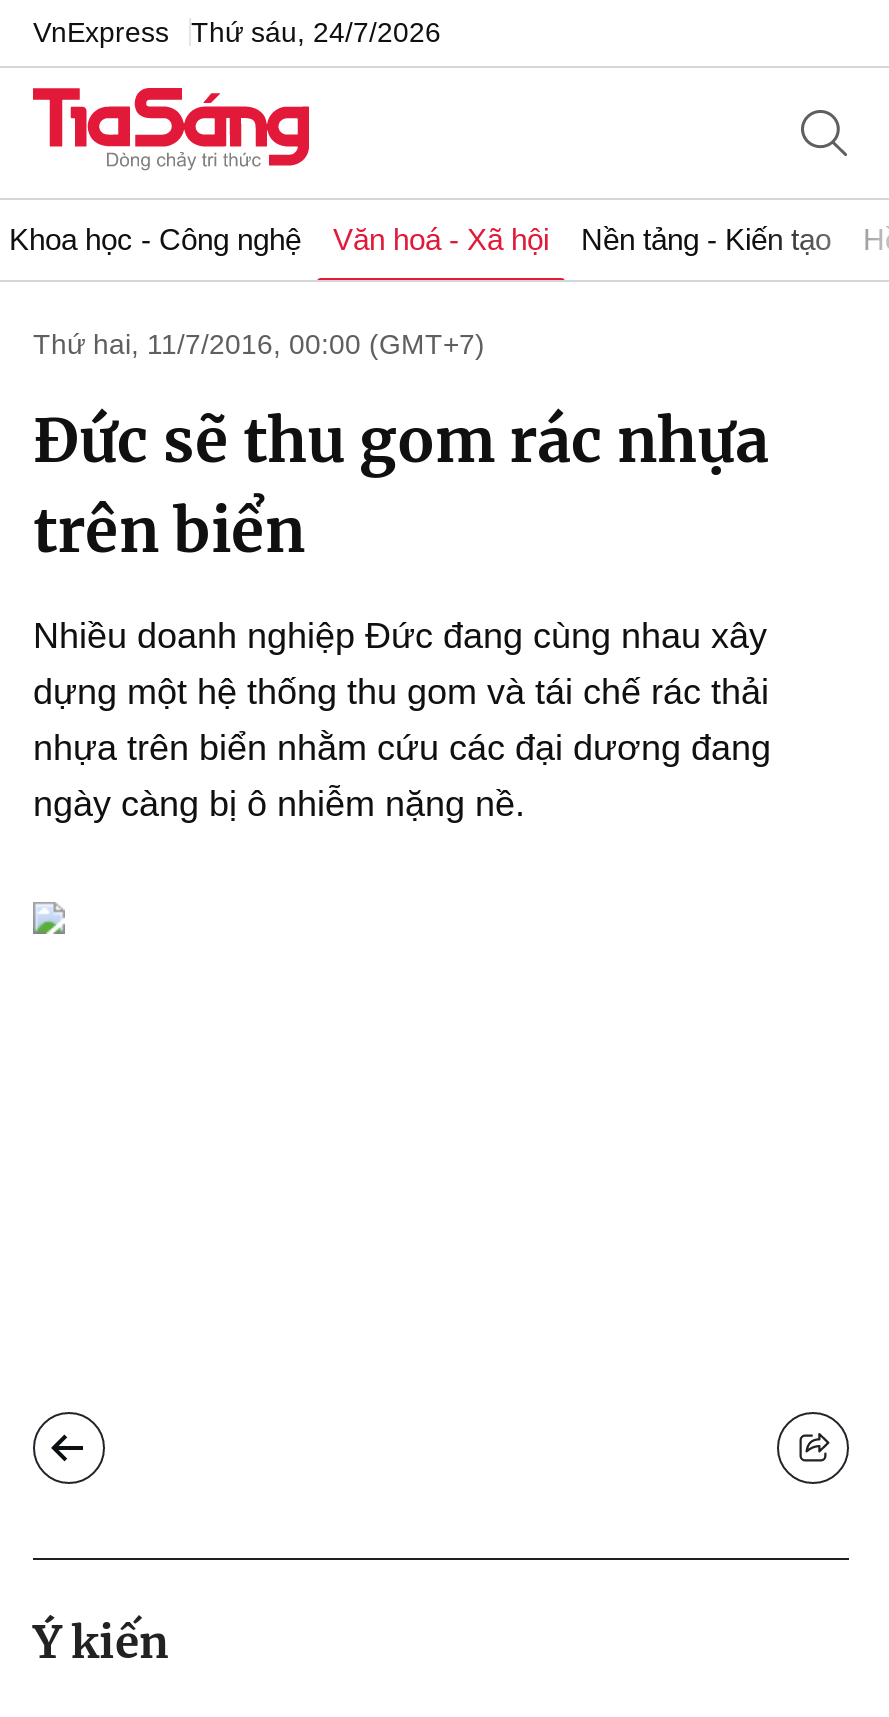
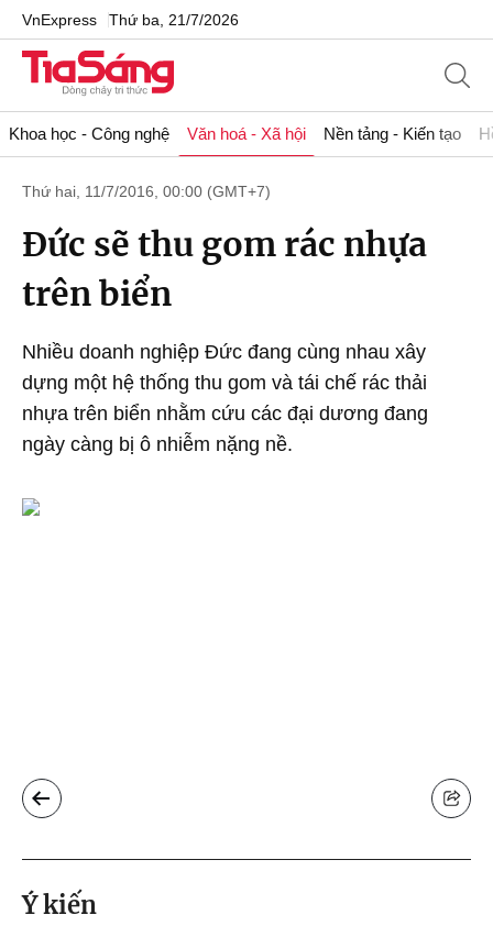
- VnExpress Thứ sáu, 24/7/2026
+ VnExpress Thứ ba, 21/7/2026
